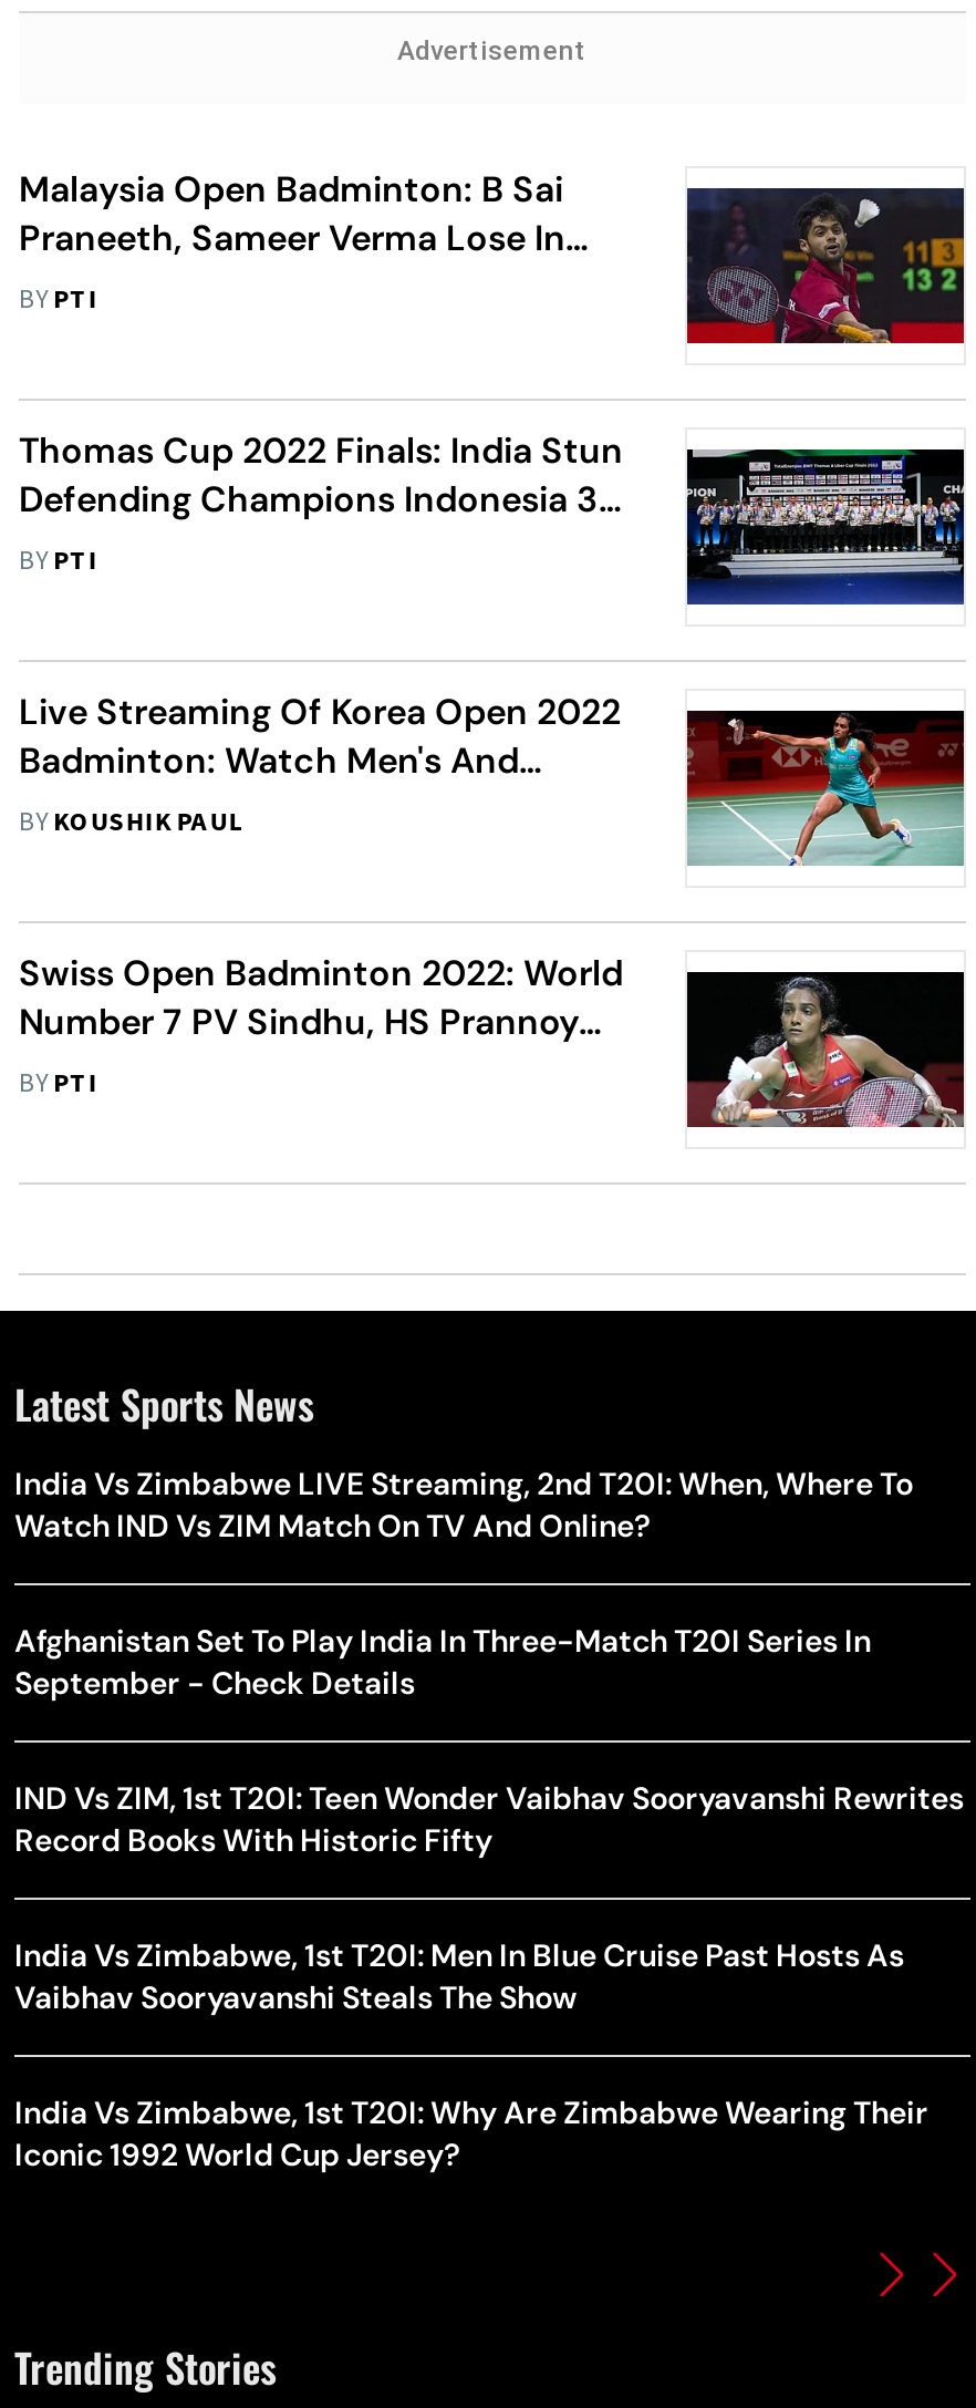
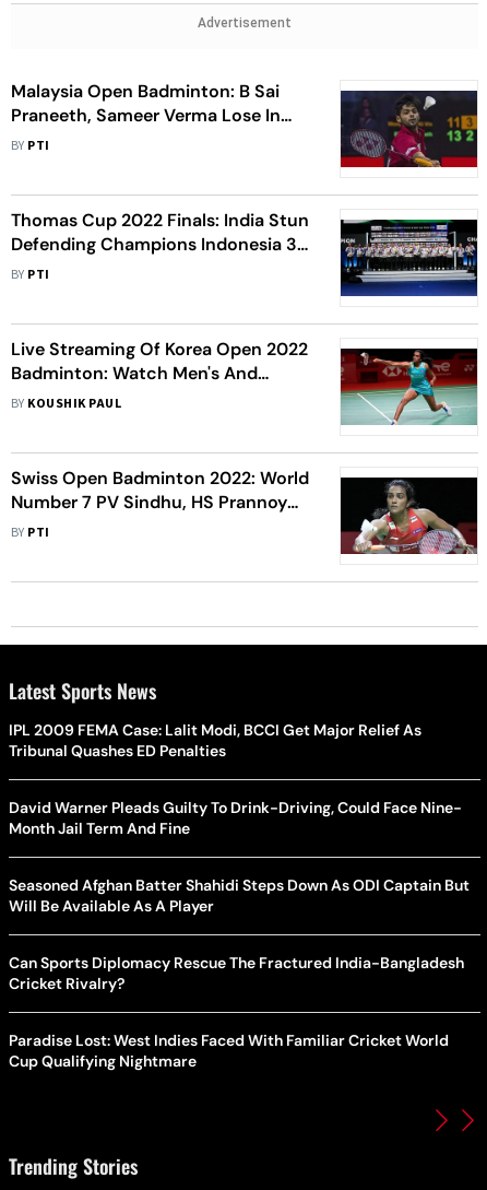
- India Vs Zimbabwe LIVE Streaming, 2nd T20I: When, Where To
- Watch IND Vs ZIM Match On TV And Online?
+ IPL 2009 FEMA Case: Lalit Modi, BCCI Get Major Relief As
+ Tribunal Quashes ED Penalties

- Afghanistan Set To Play India In Three-Match T20I Series In
- September - Check Details
+ David Warner Pleads Guilty To Drink-Driving, Could Face Nine-
+ Month Jail Term And Fine

- IND Vs ZIM, 1st T20I: Teen Wonder Vaibhav Sooryavanshi Rewrites
- Record Books With Historic Fifty
+ Seasoned Afghan Batter Shahidi Steps Down As ODI Captain But
+ Will Be Available As A Player

- India Vs Zimbabwe, 1st T20I: Men In Blue Cruise Past Hosts As
- Vaibhav Sooryavanshi Steals The Show
+ Can Sports Diplomacy Rescue The Fractured India-Bangladesh
+ Cricket Rivalry?

- India Vs Zimbabwe, 1st T20I: Why Are Zimbabwe Wearing Their
- Iconic 1992 World Cup Jersey?
+ Paradise Lost: West Indies Faced With Familiar Cricket World
+ Cup Qualifying Nightmare
